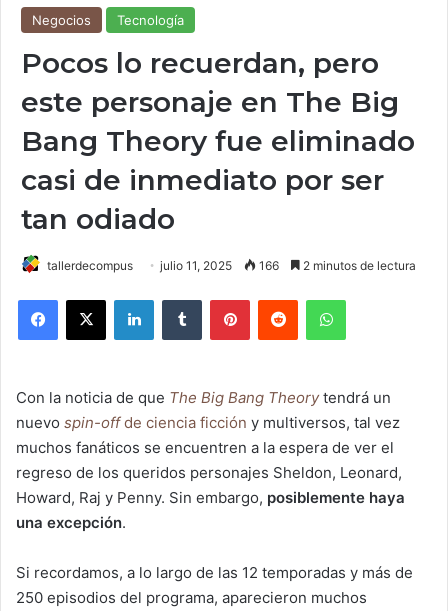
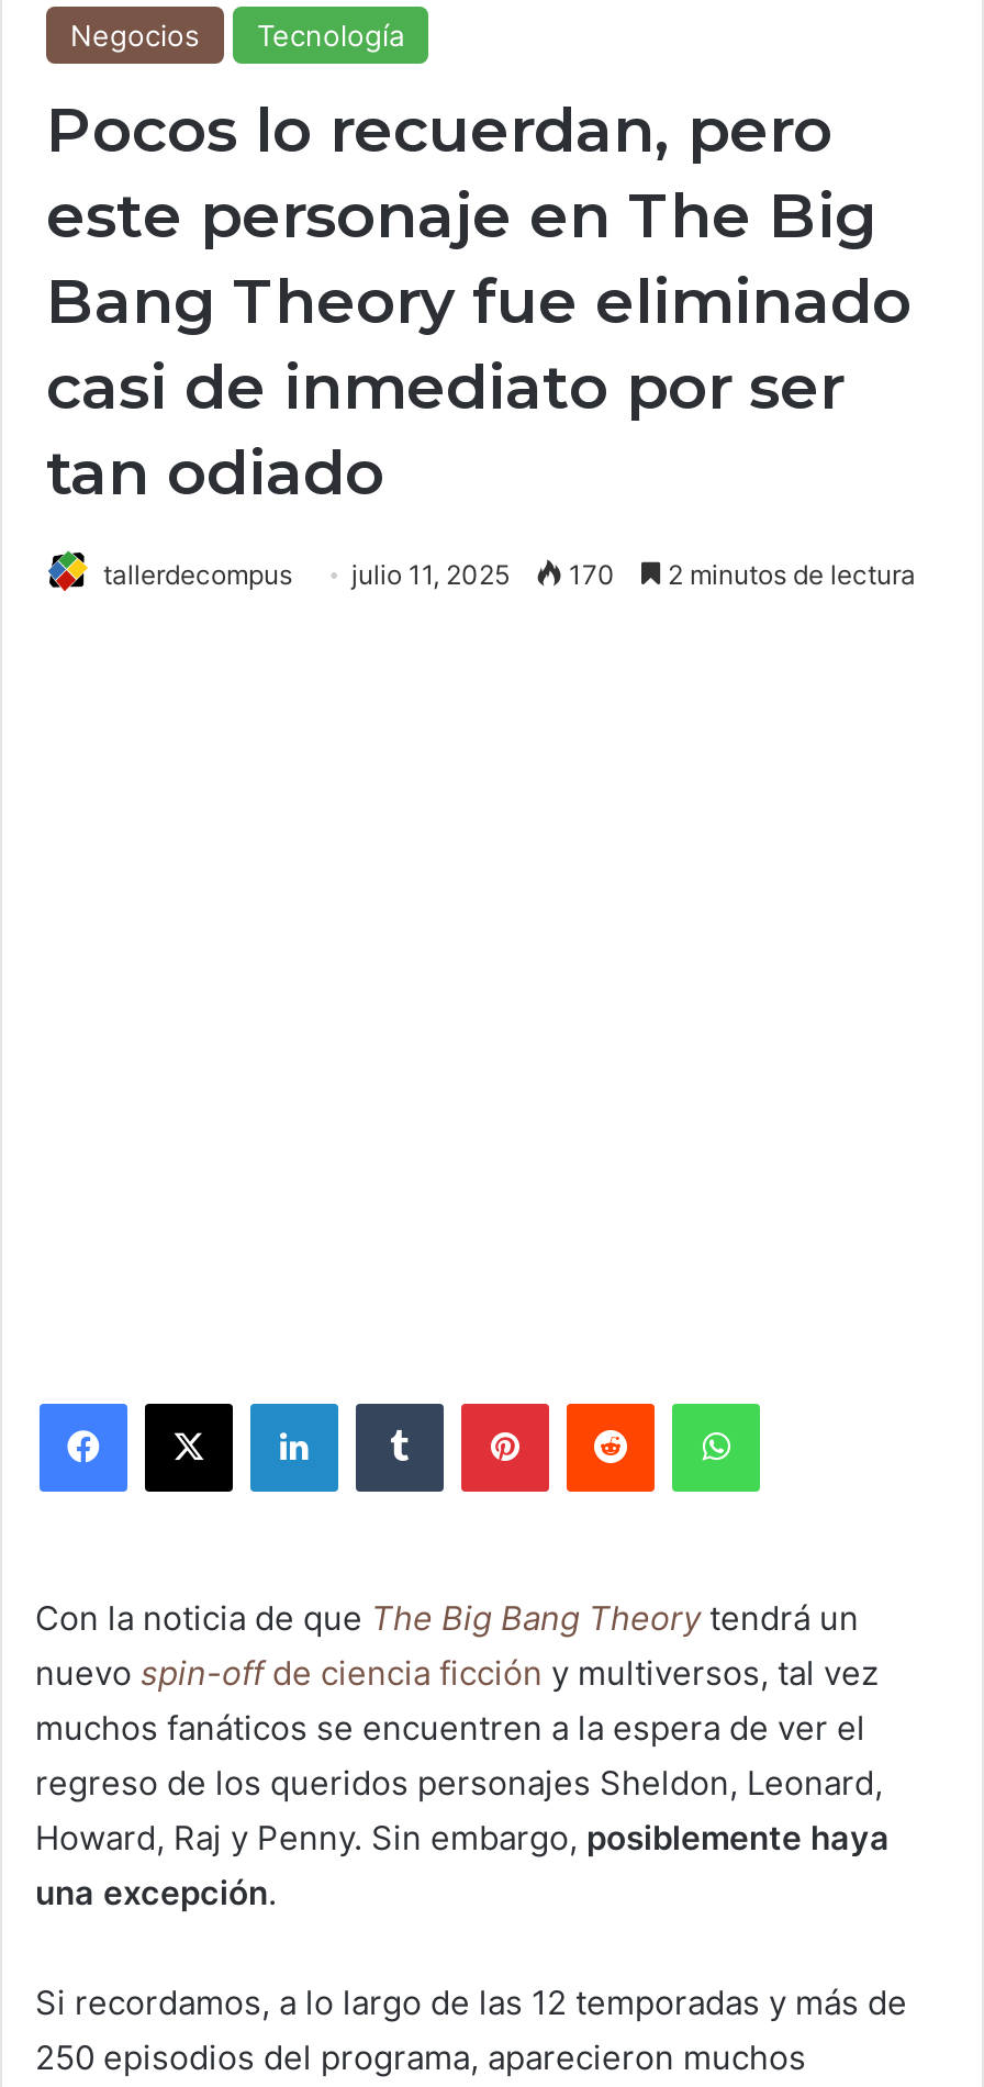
- tallerdecompus julio 11, 2025 166 2 minutos de lectura
+ tallerdecompus julio 11, 2025 170 2 minutos de lectura
